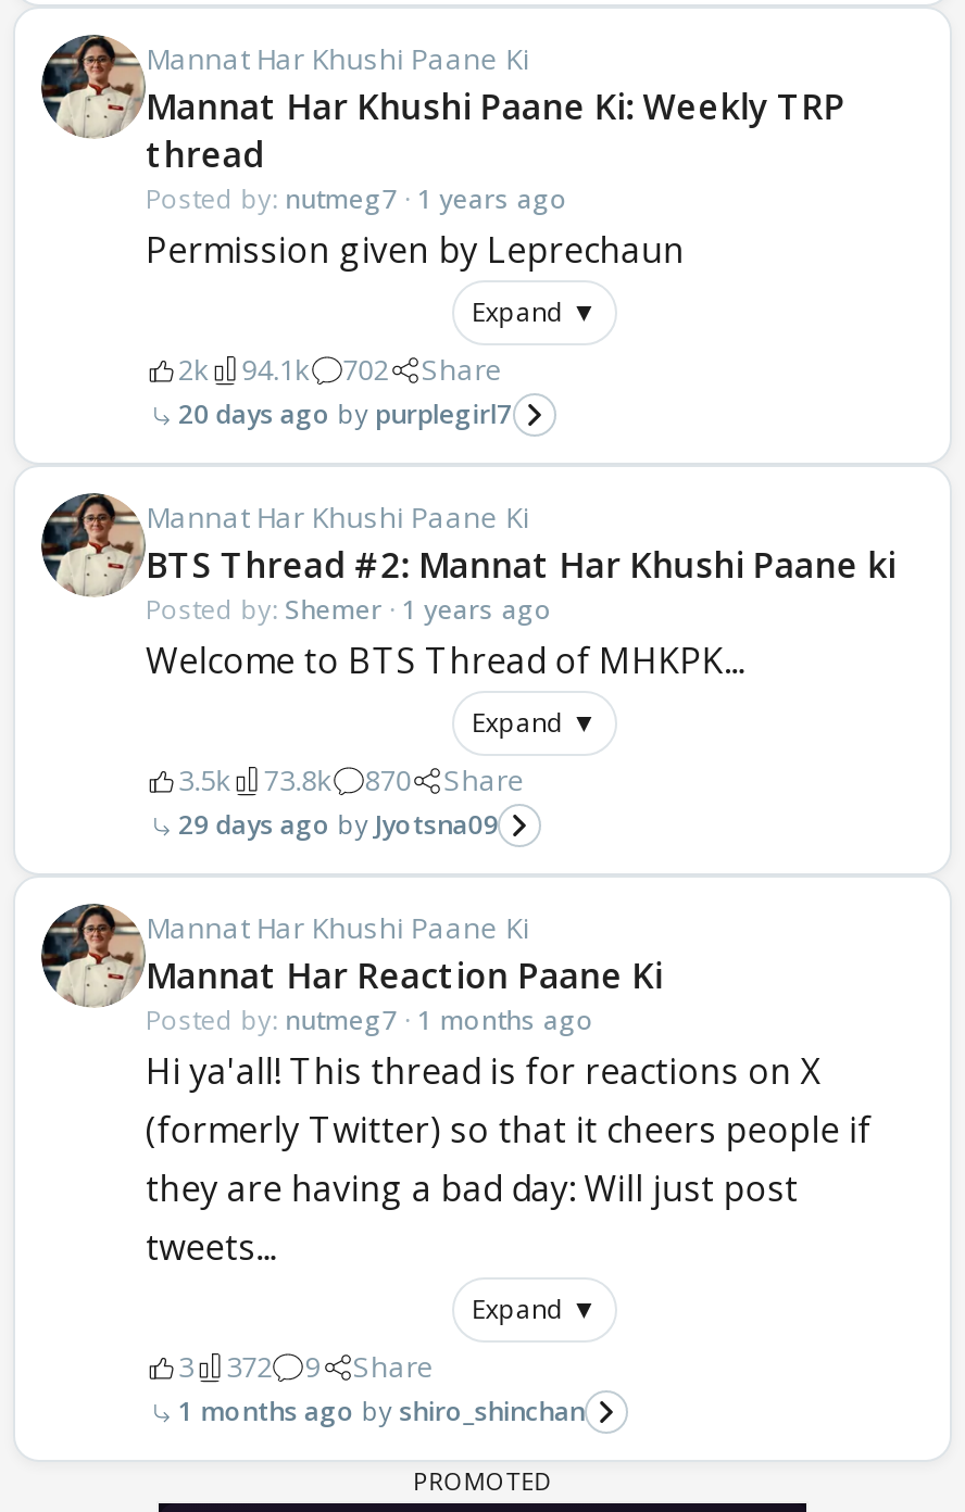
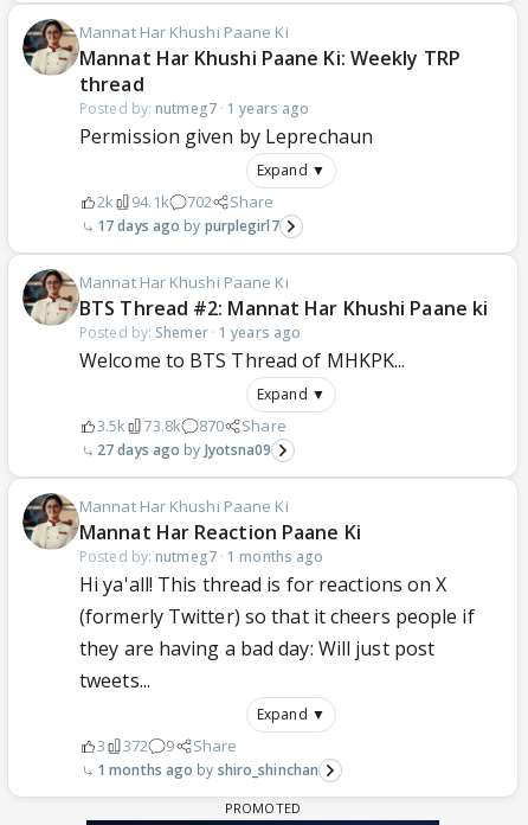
- 20 days ago purplegirl7
+ 17 days ago purplegirl7

- 29 days ago Jyotsna09
+ 27 days ago Jyotsna09
